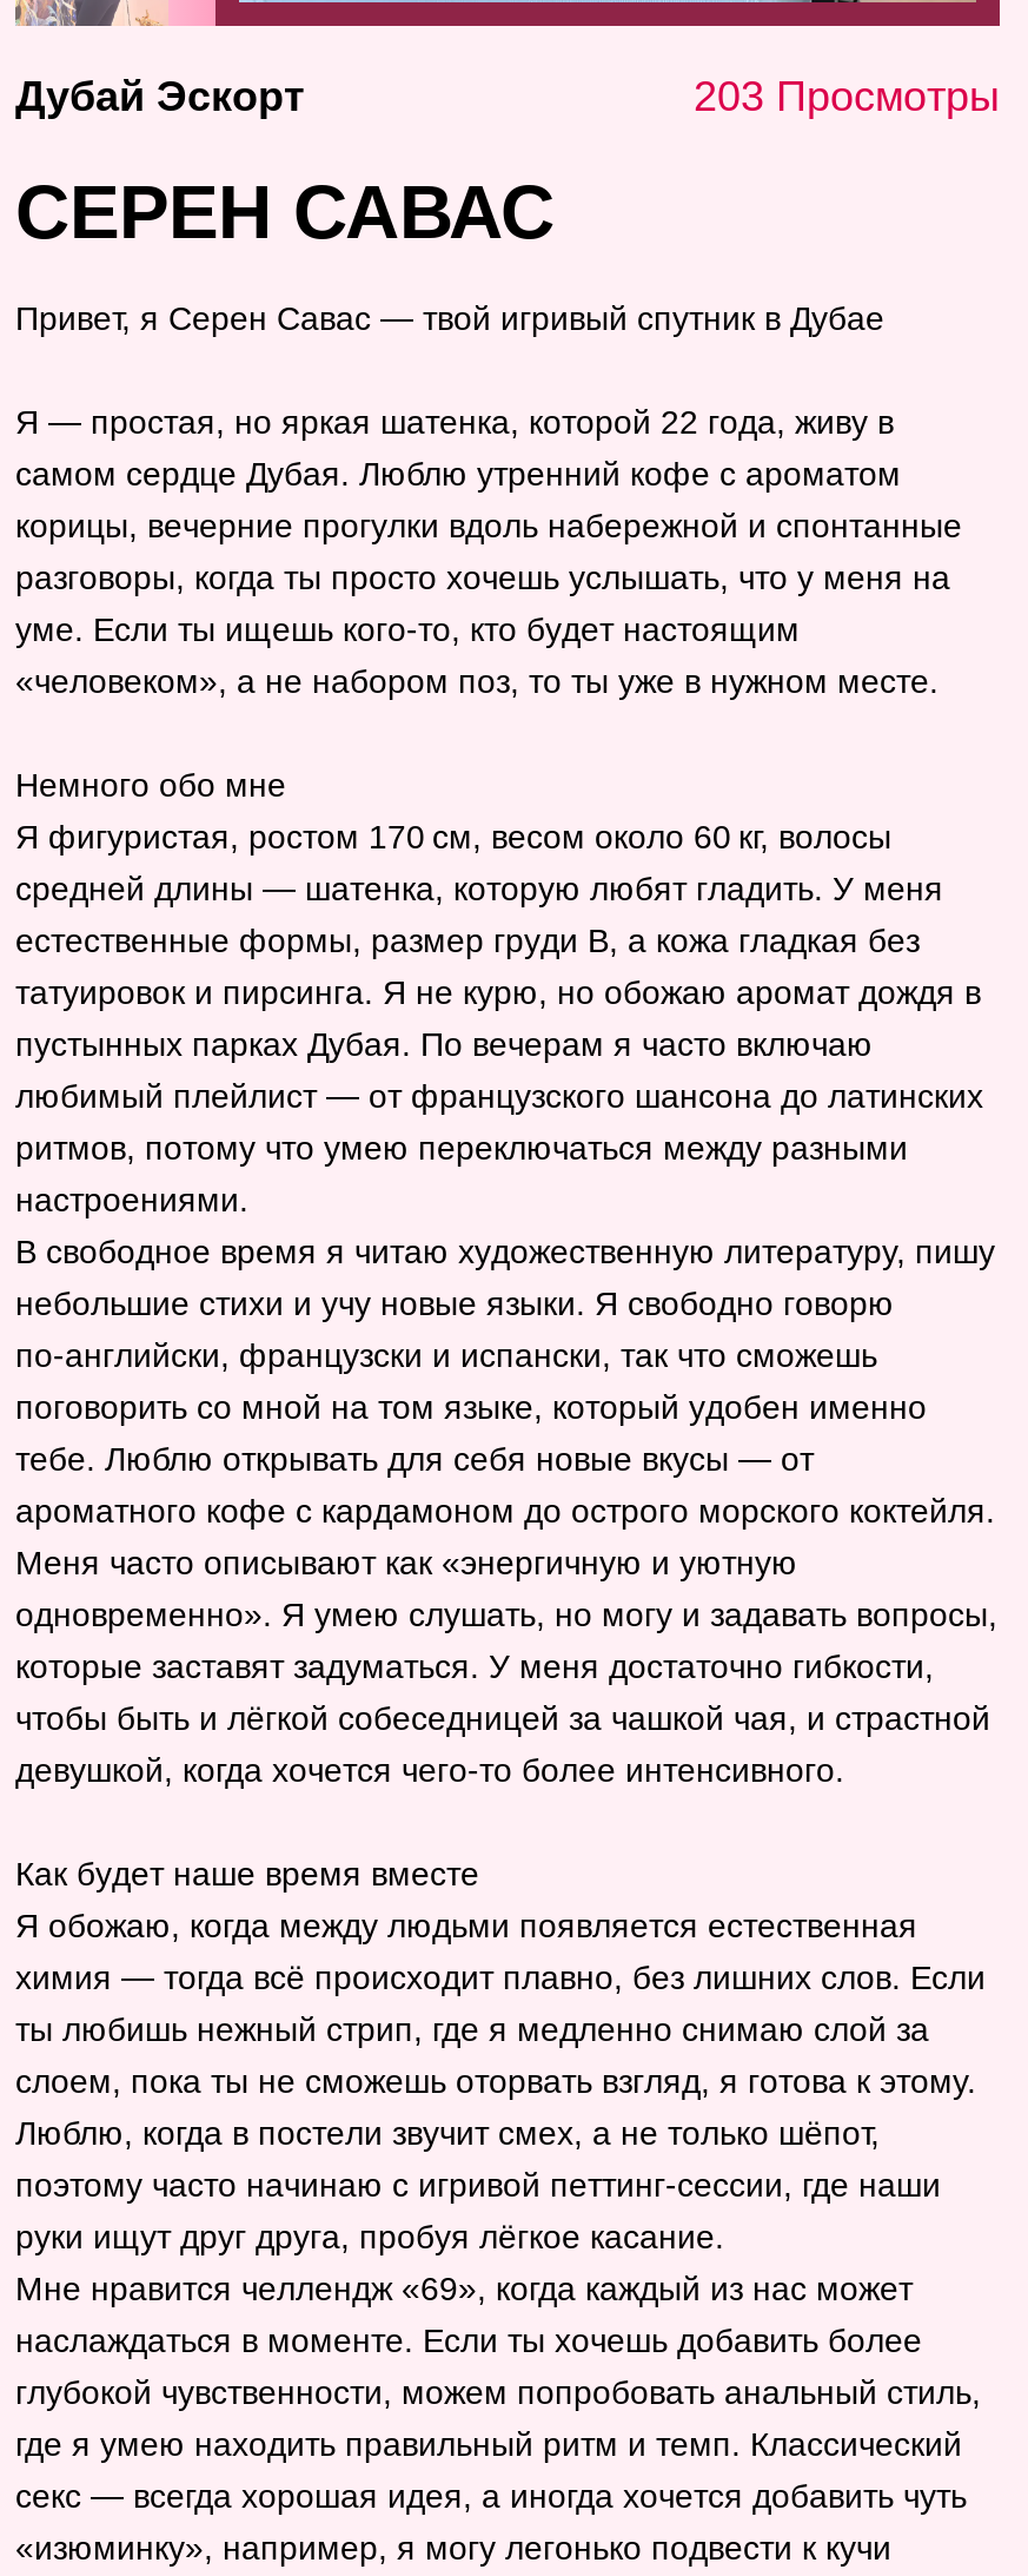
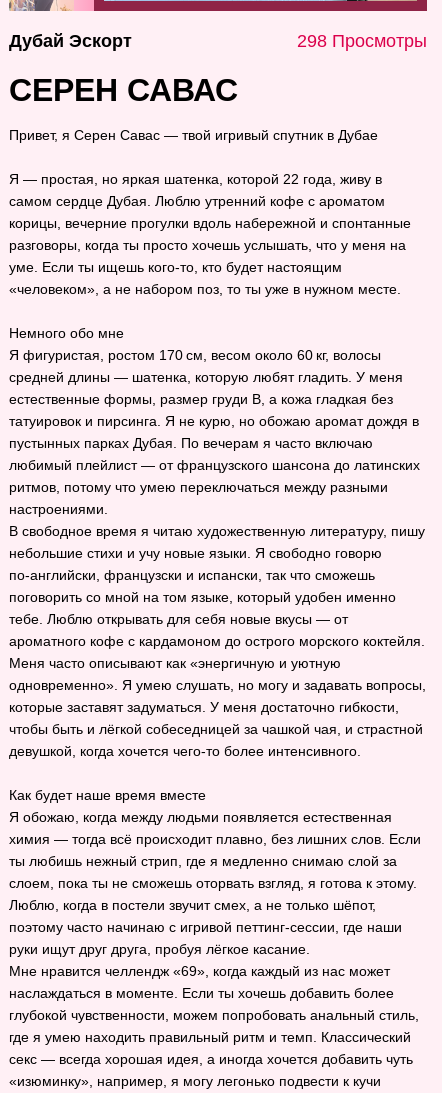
- 203 Просмотры
+ 298 Просмотры
